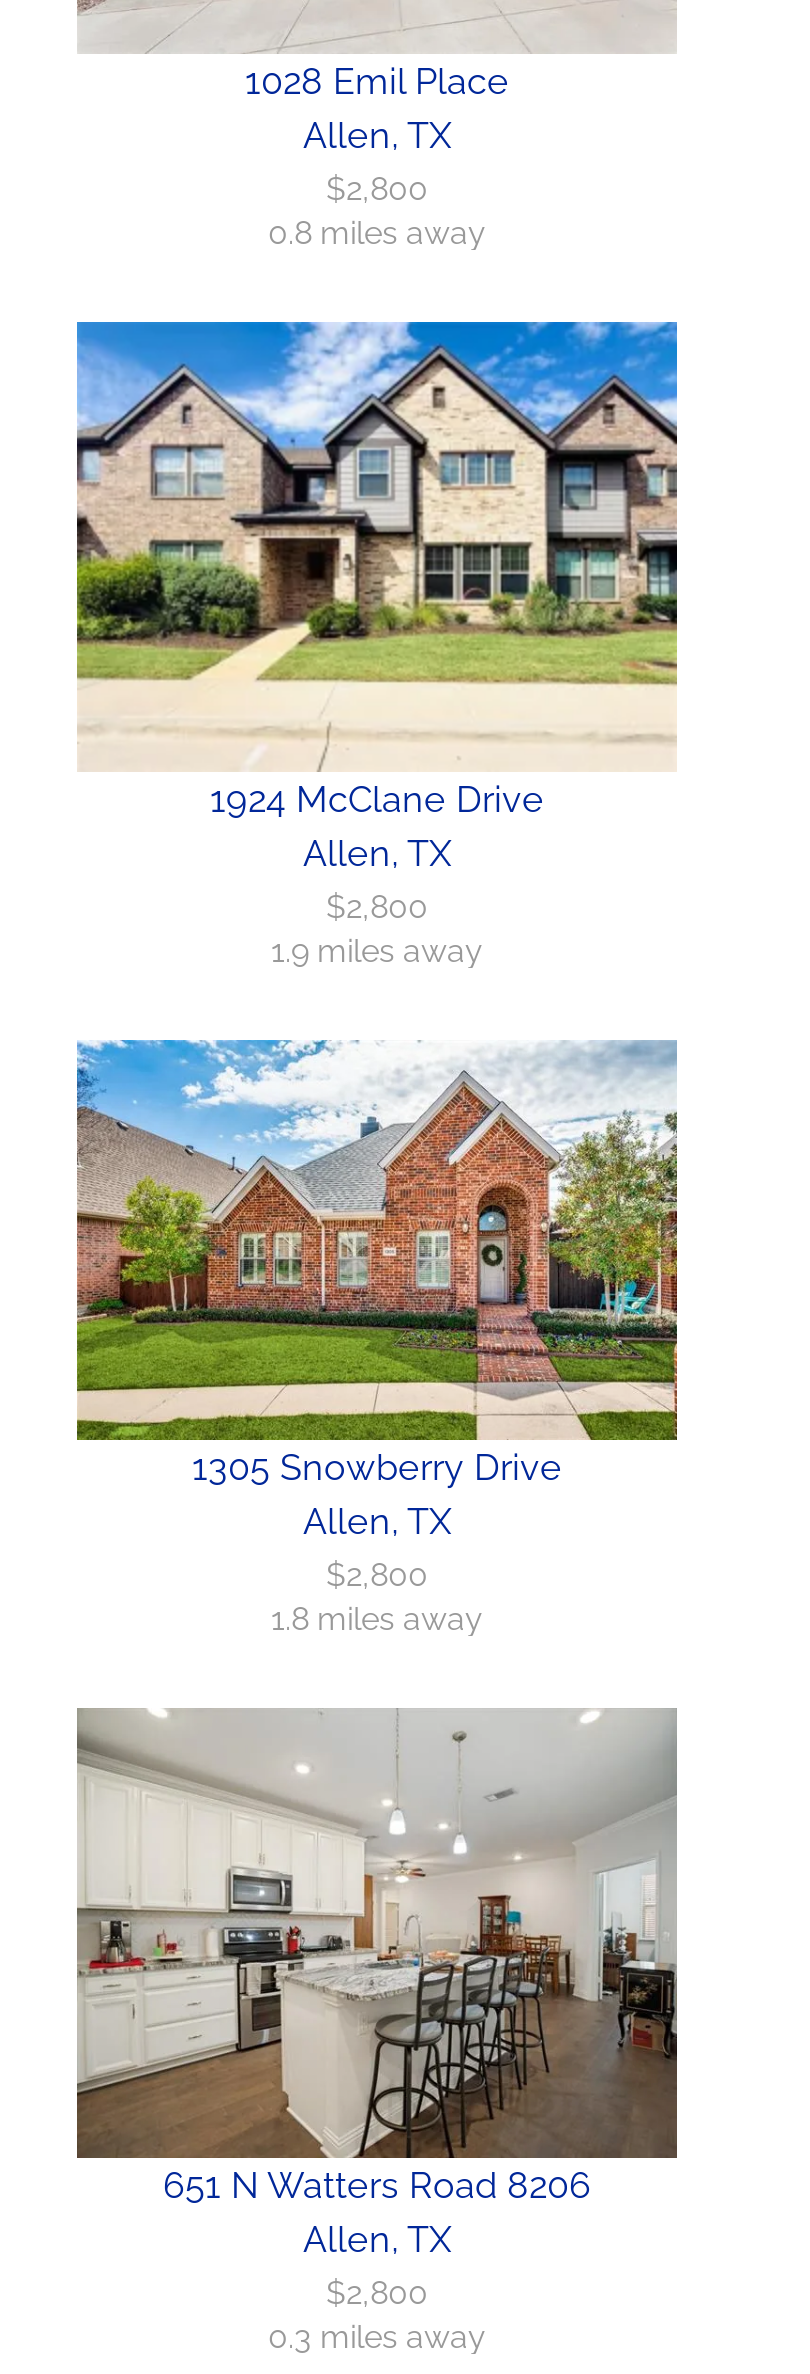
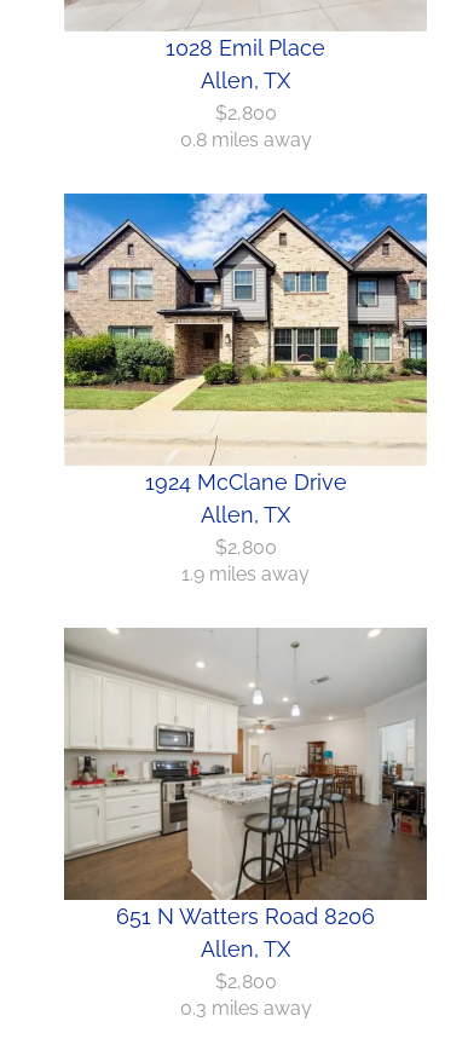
- [image]
- 1305 Snowberry Drive
- Allen, TX
- $2,800
- 1.8 miles away
